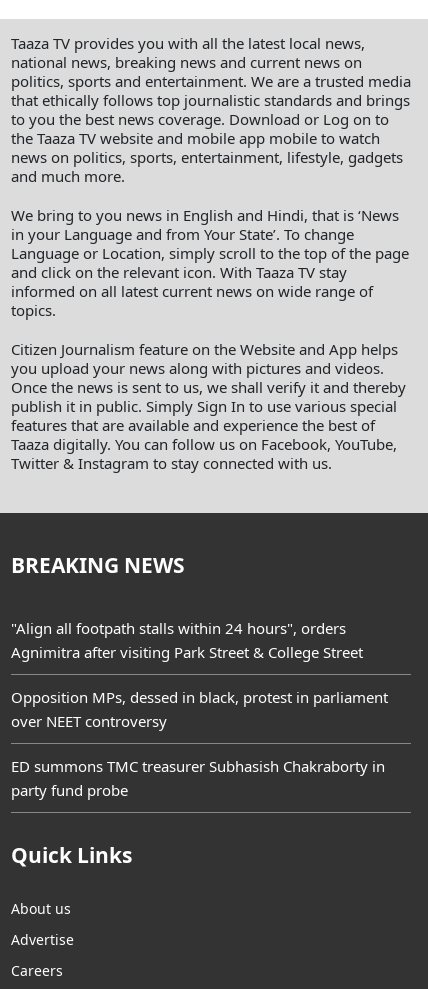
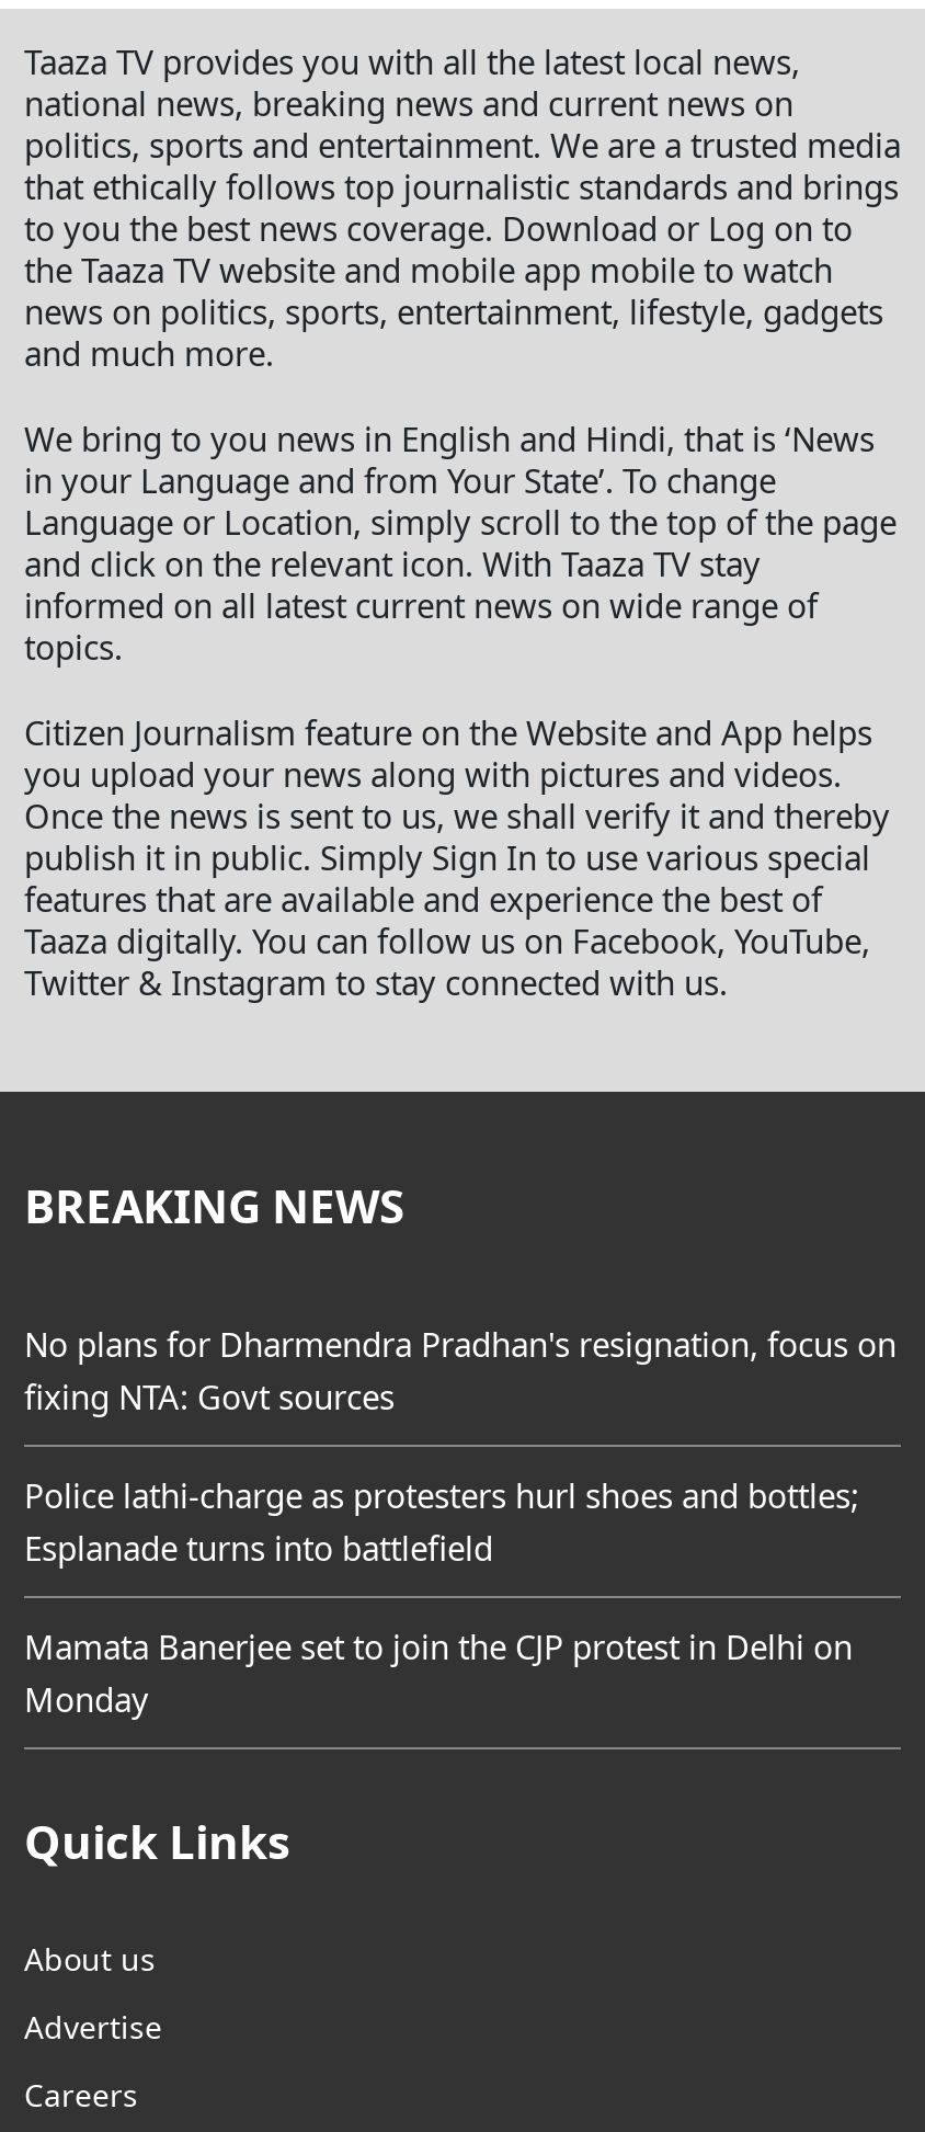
- "Align all footpath stalls within 24 hours", orders
- Agnimitra after visiting Park Street & College Street
+ No plans for Dharmendra Pradhan's resignation, focus on
+ fixing NTA: Govt sources

- Opposition MPs, dessed in black, protest in parliament
- over NEET controversy
+ Police lathi-charge as protesters hurl shoes and bottles;
+ Esplanade turns into battlefield

- ED summons TMC treasurer Subhasish Chakraborty in
- party fund probe
+ Mamata Banerjee set to join the CJP protest in Delhi on
+ Monday
